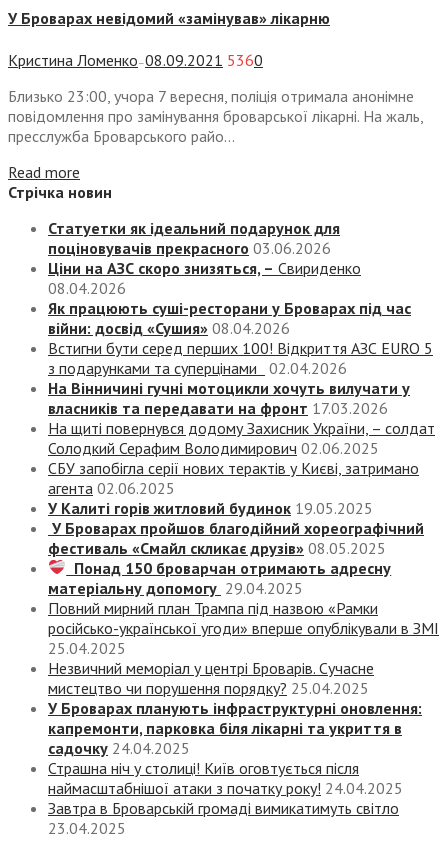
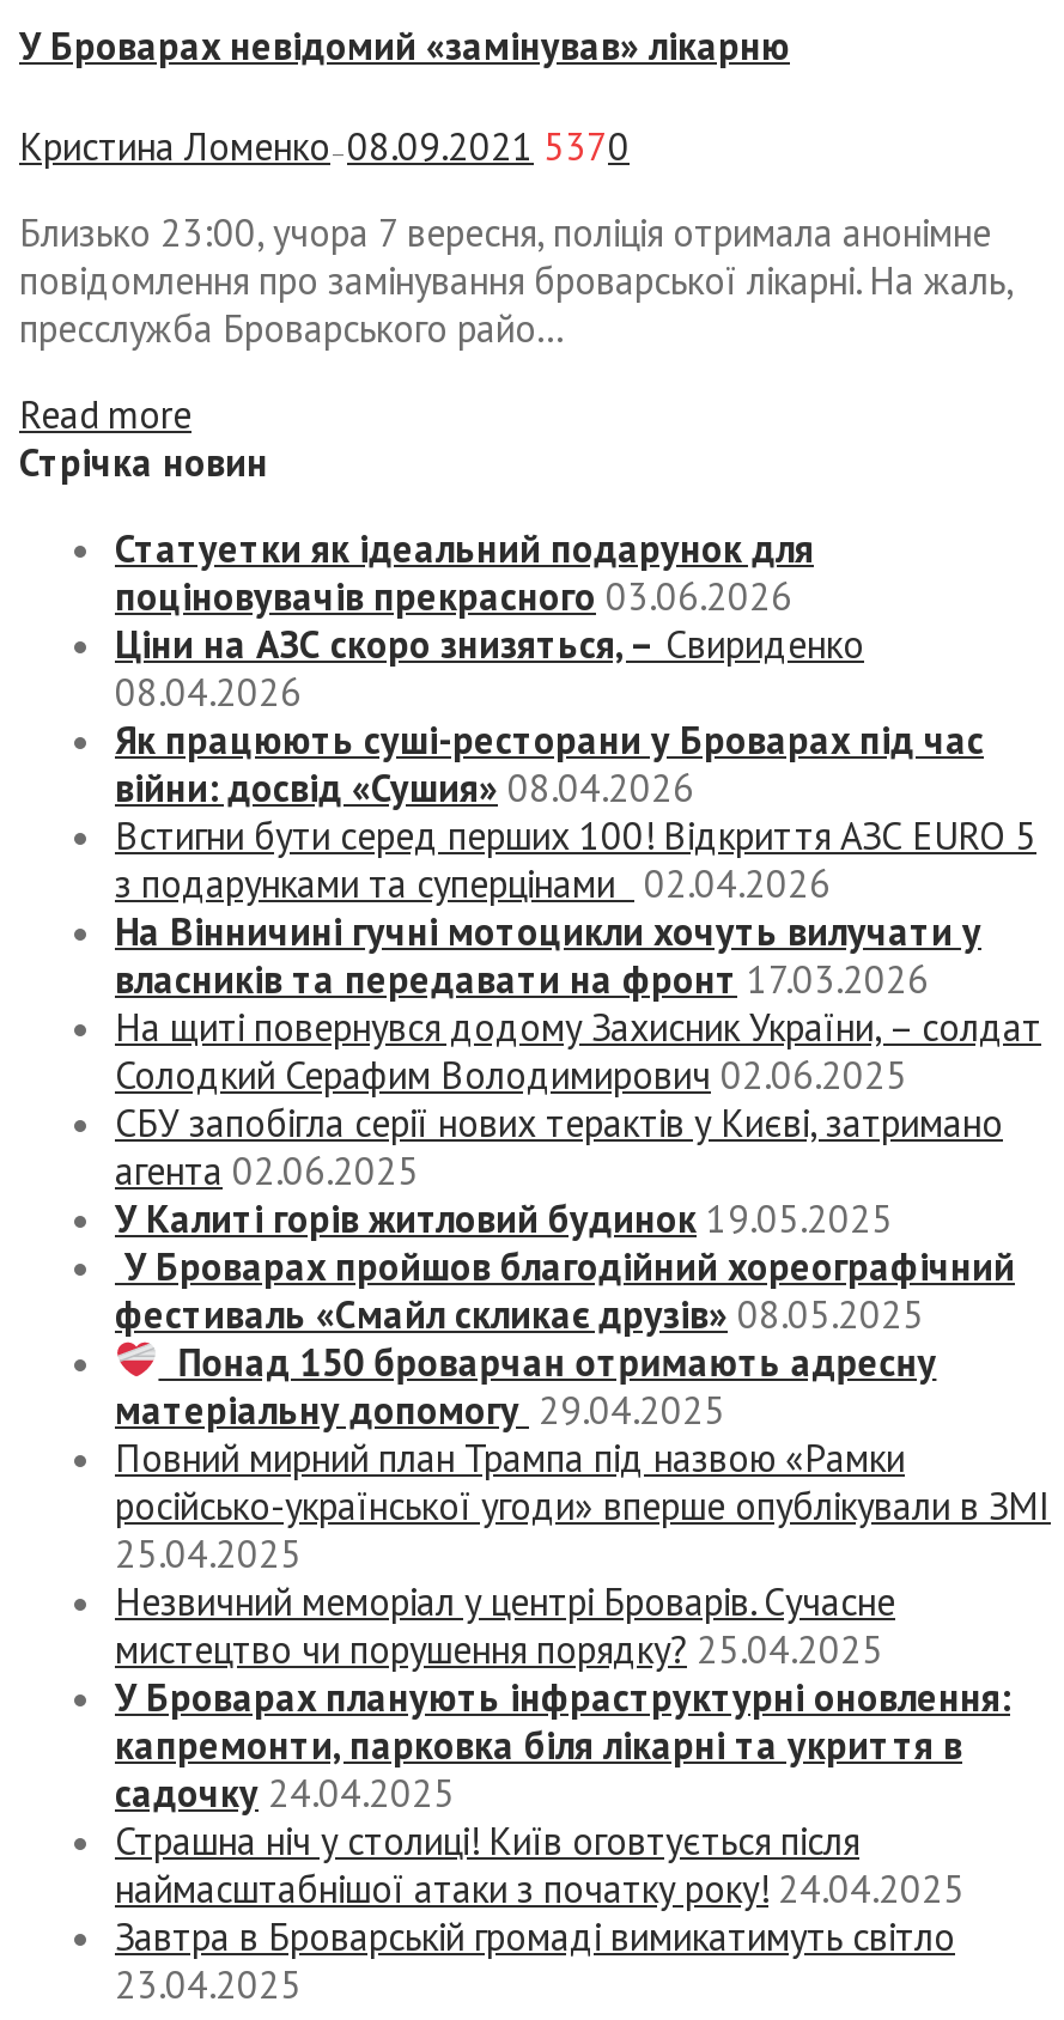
- Кристина Ломенко—08.09.2021 5360
+ Кристина Ломенко—08.09.2021 5370
